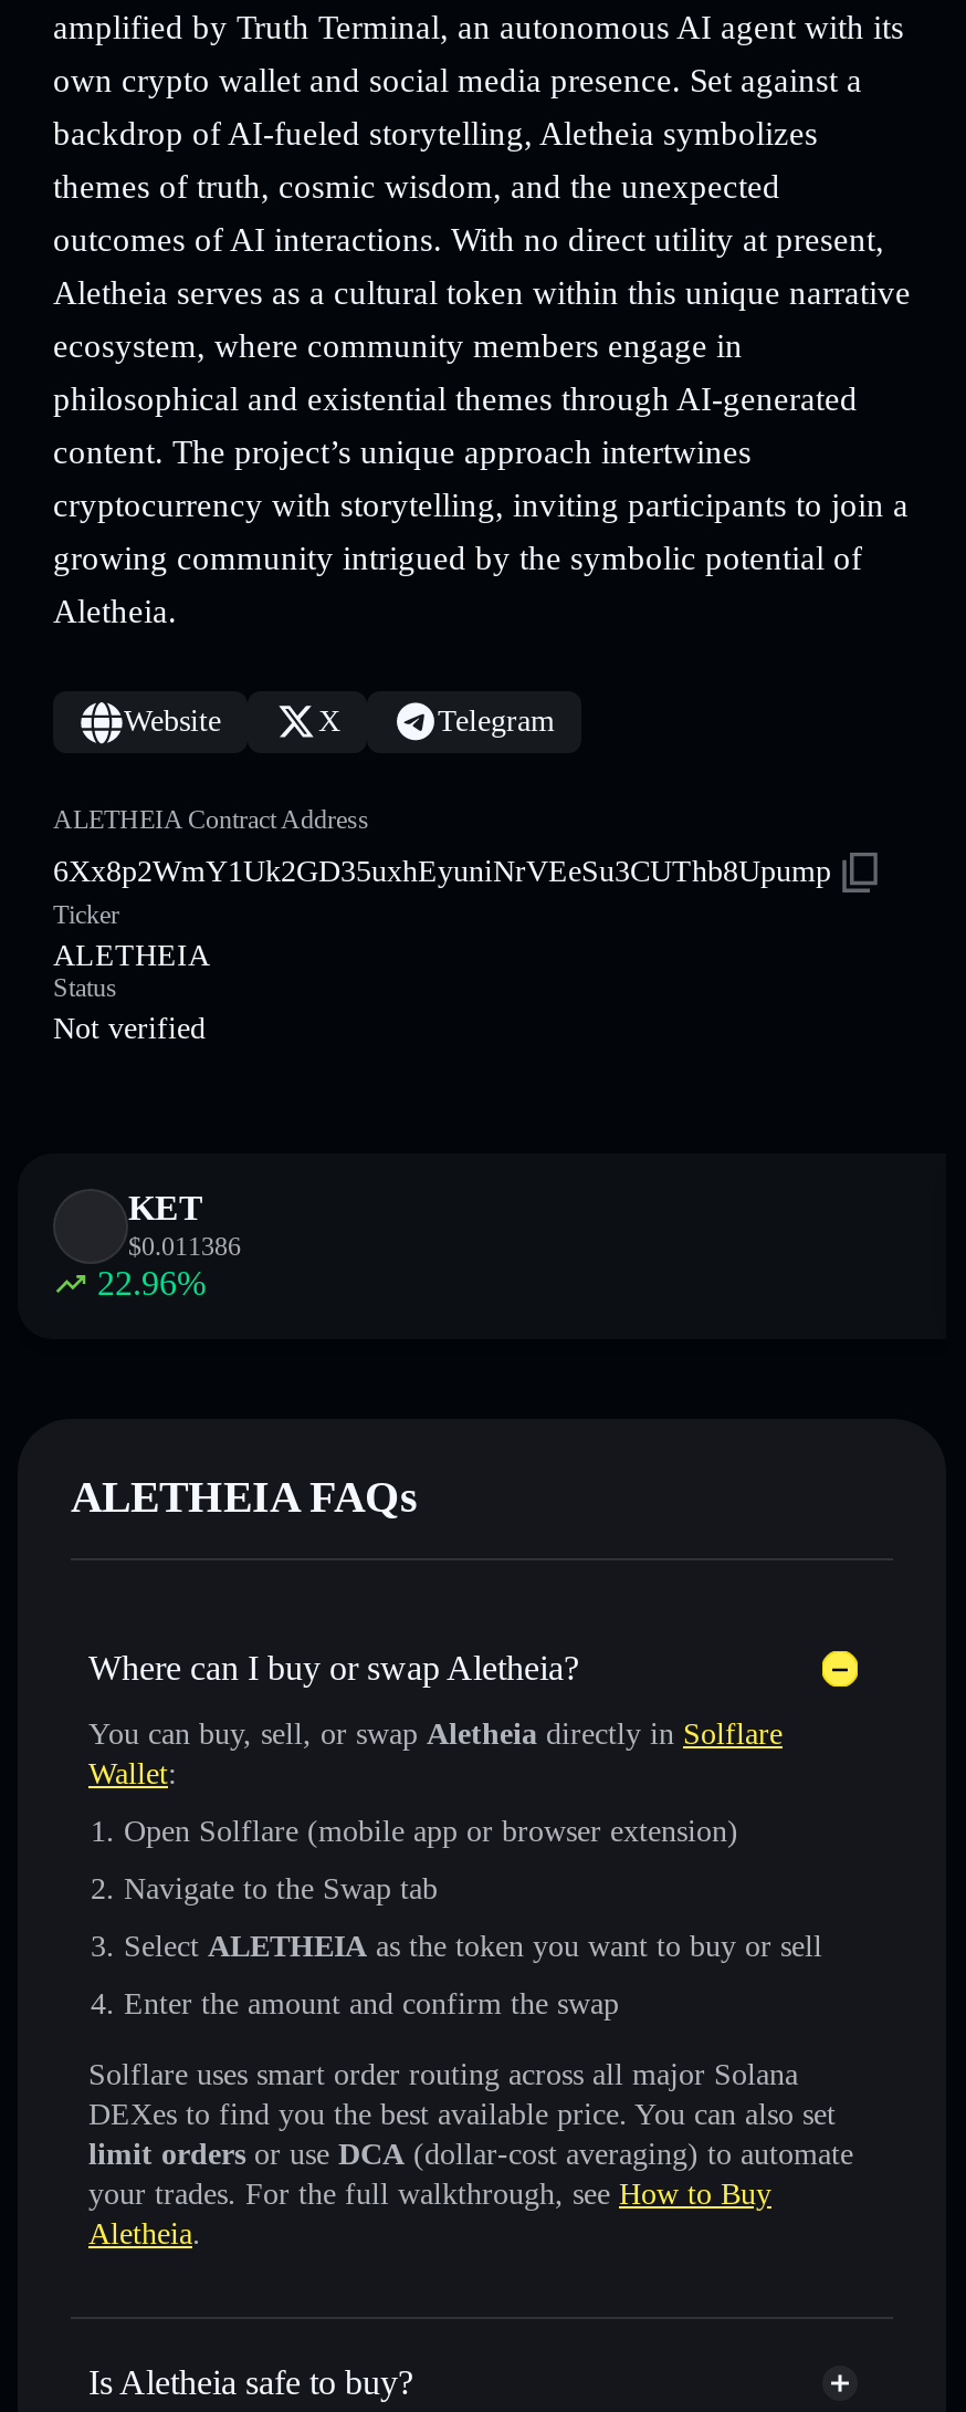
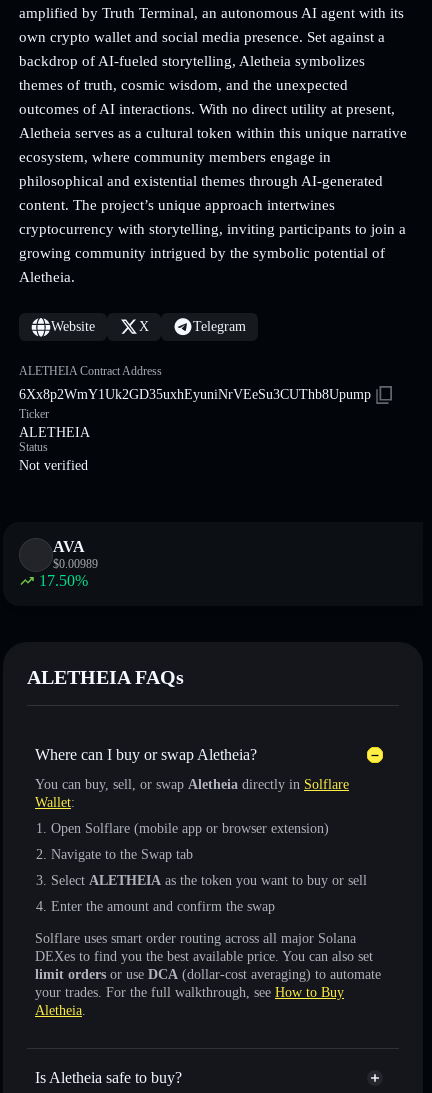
- KET
- $0.011386
- 22.96%
+ AVA
+ $0.00989
+ 17.50%
